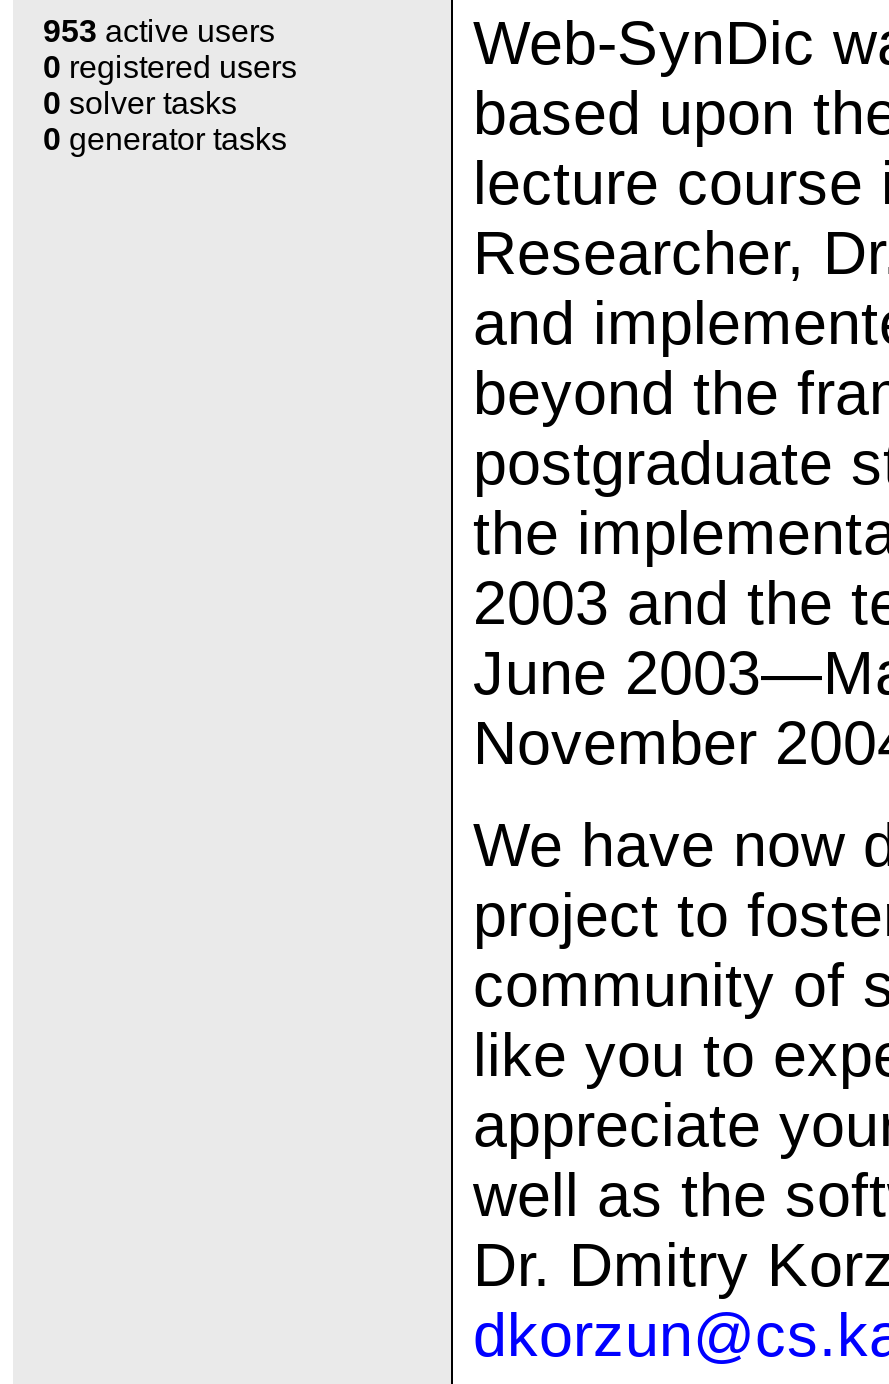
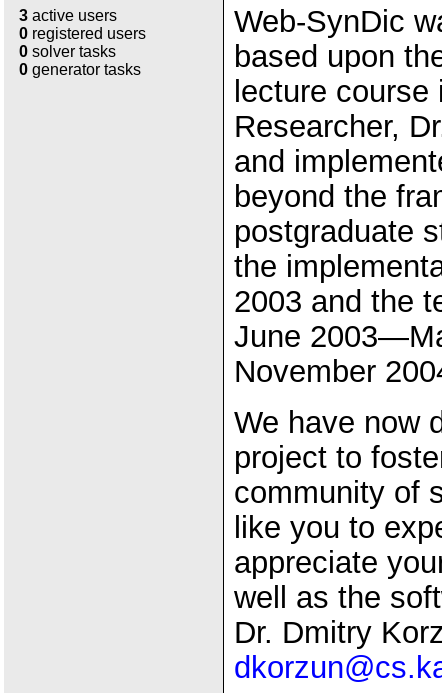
- 953 active users
+ 3 active users
